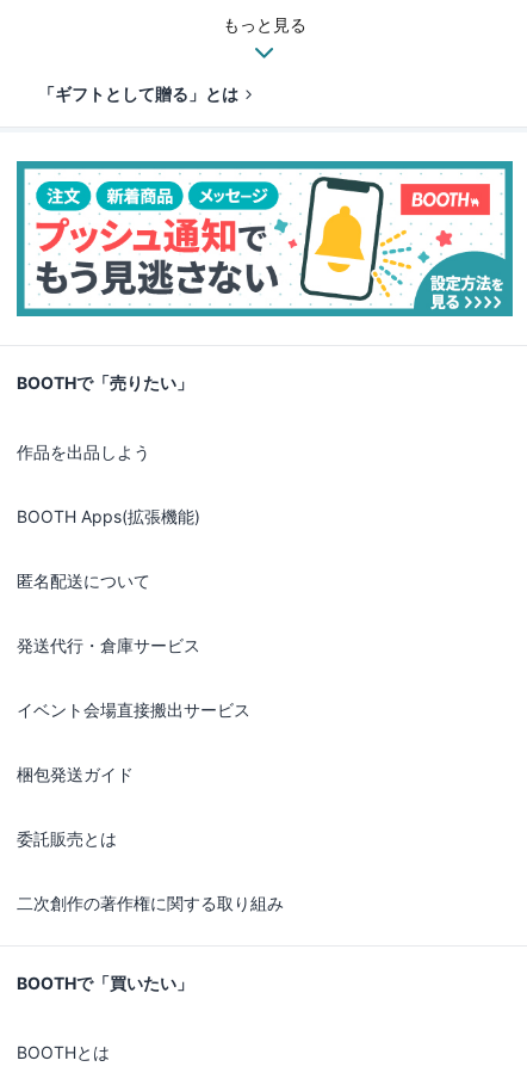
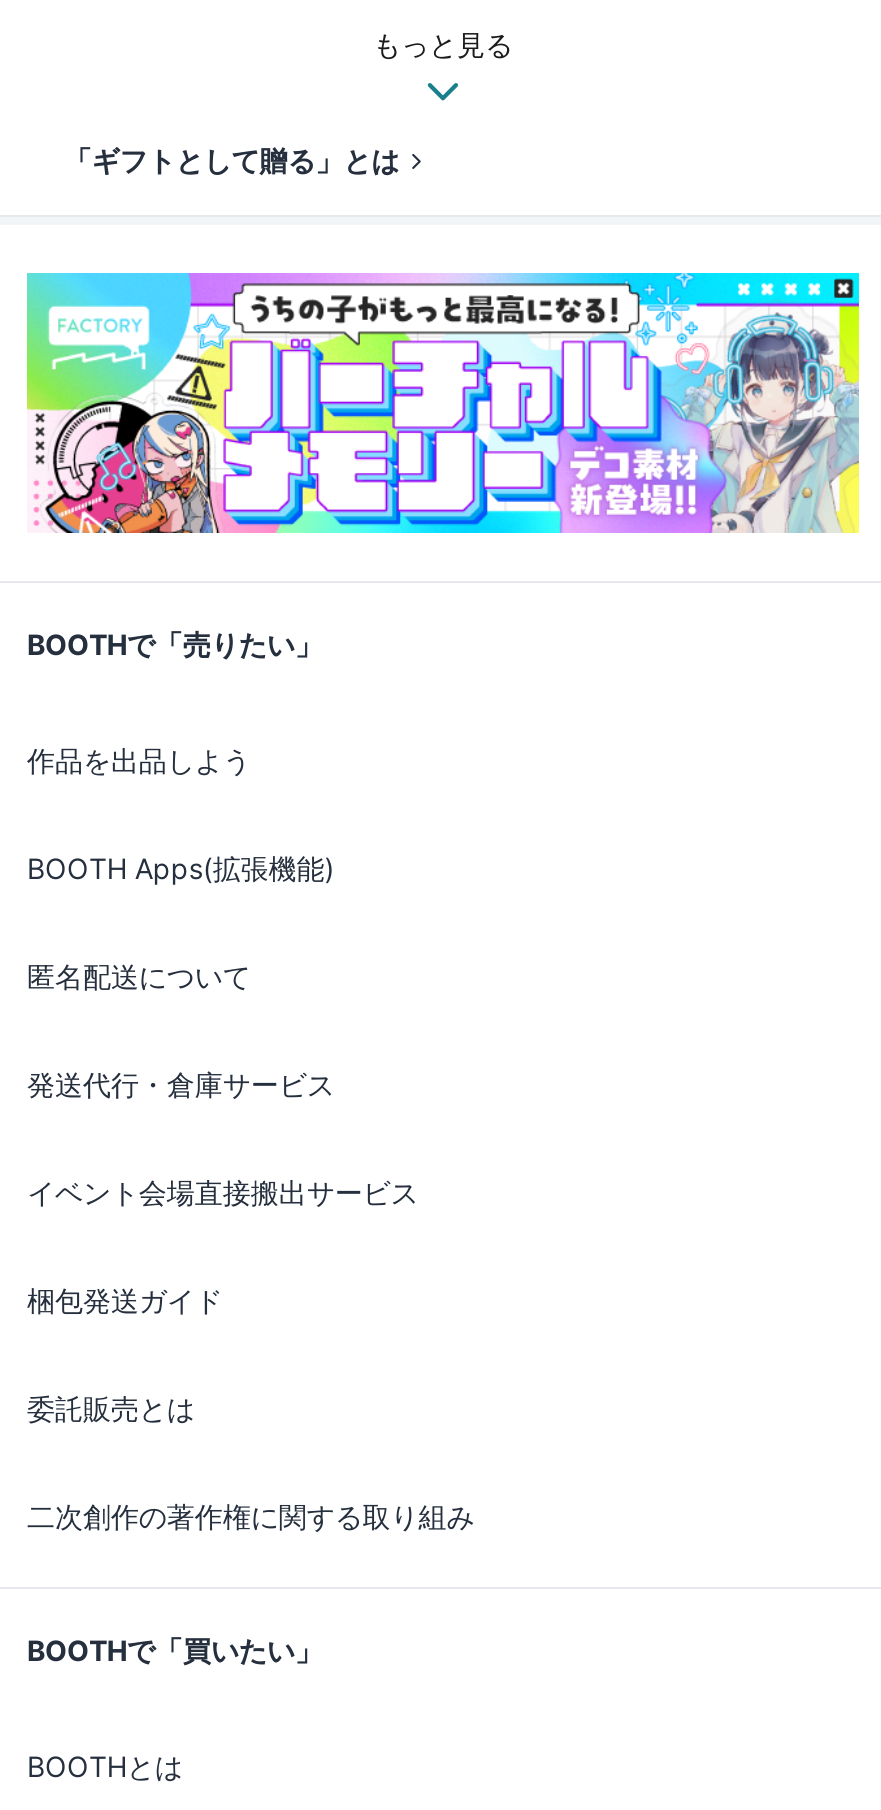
- [image]
+ [image]
